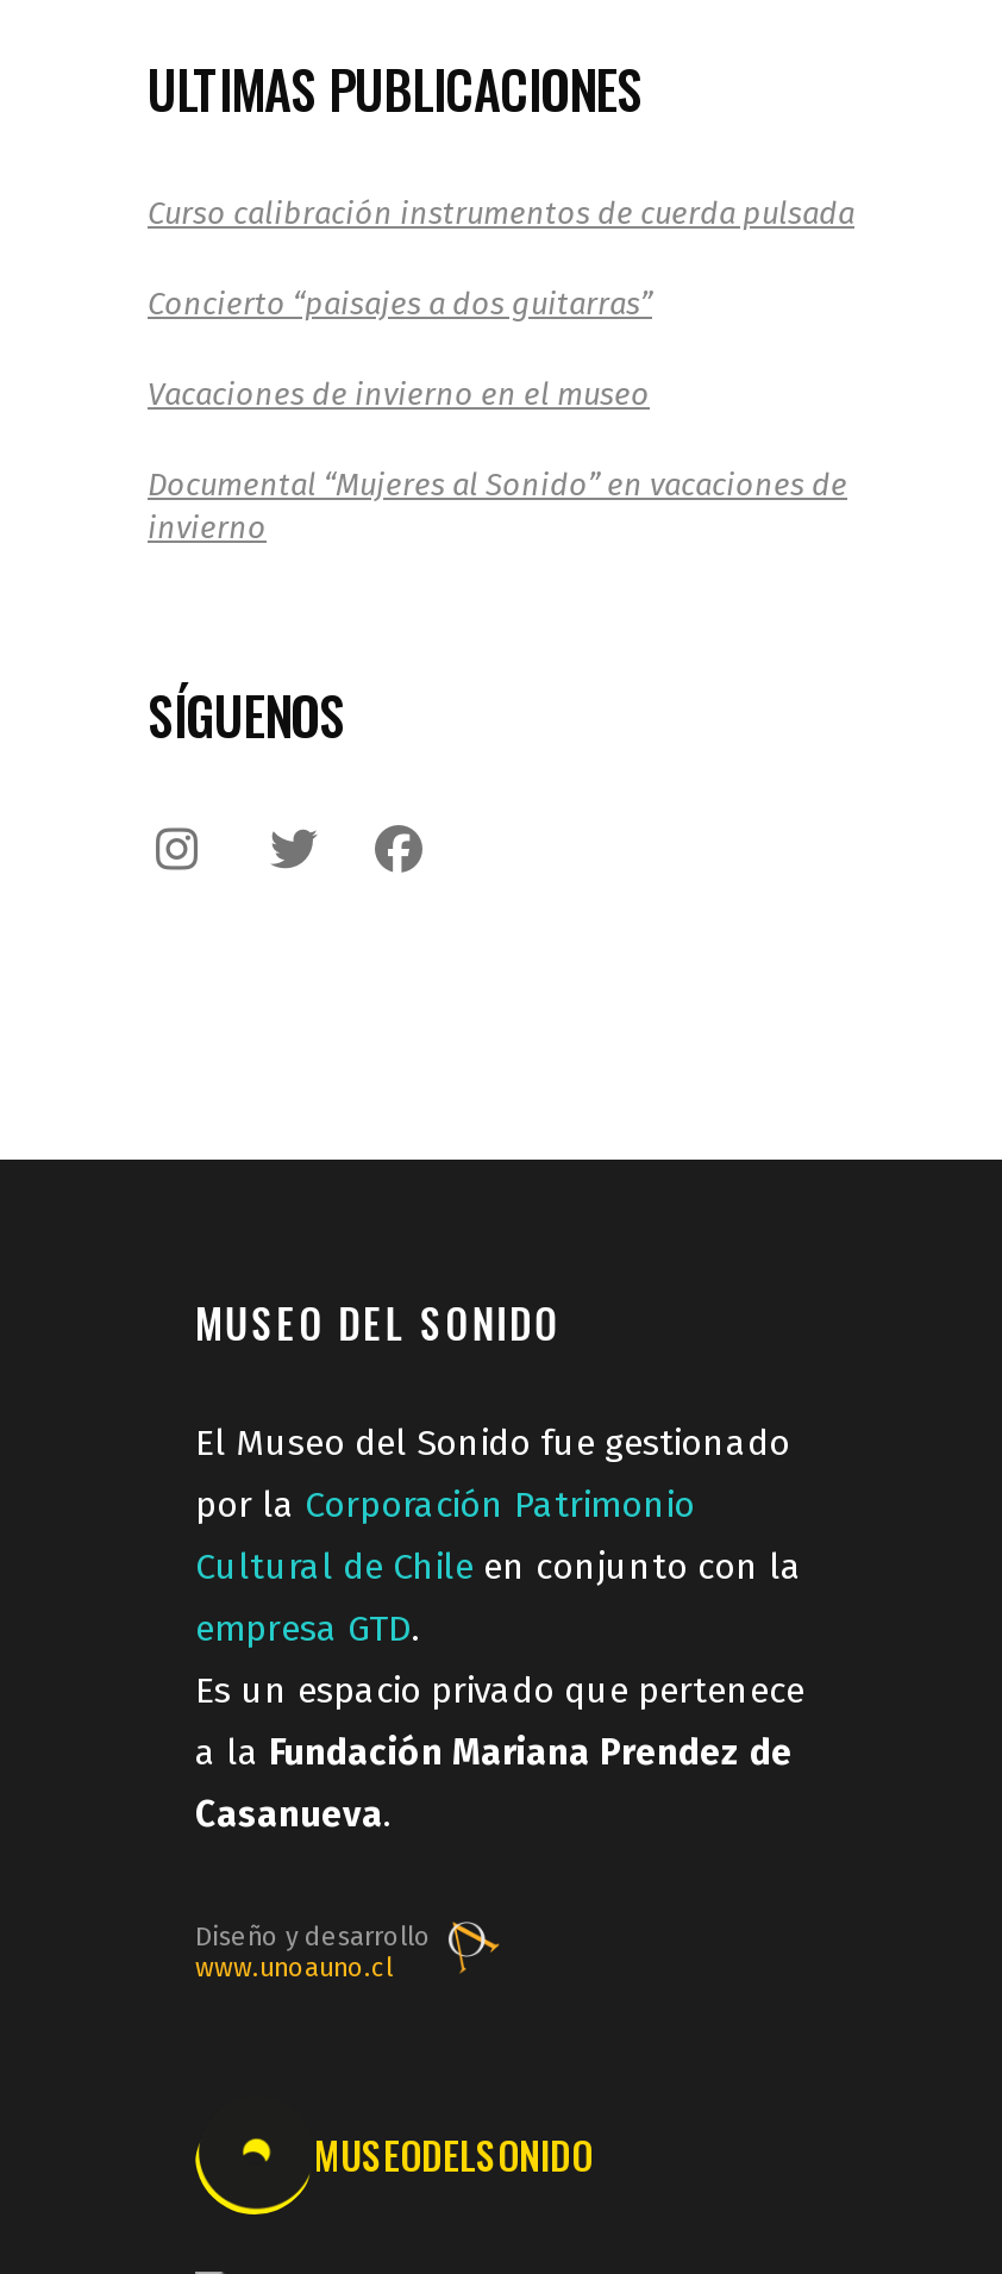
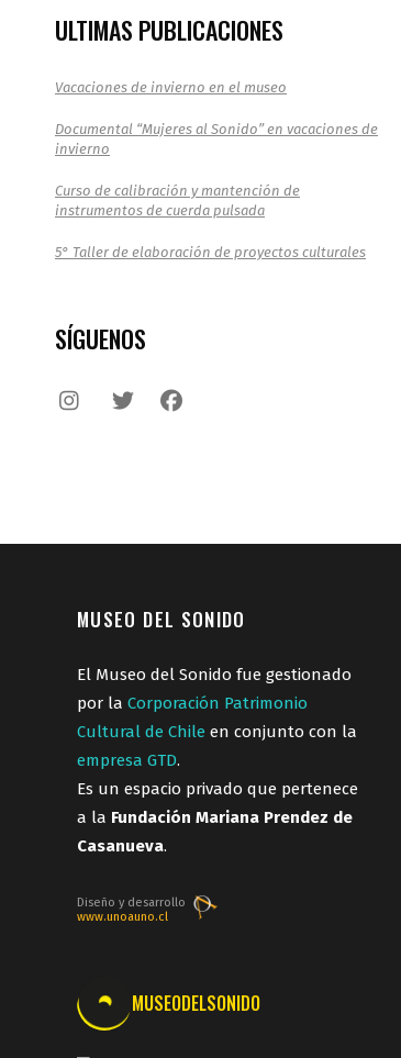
- Curso calibración instrumentos de cuerda pulsada
- Concierto “paisajes a dos guitarras”

moved up: Vacaciones de invierno en el museo | Documental “Mujeres al Sonido” en vacaciones de | invierno

+ Curso de calibración y mantención de
+ instrumentos de cuerda pulsada
+ 5° Taller de elaboración de proyectos culturales
